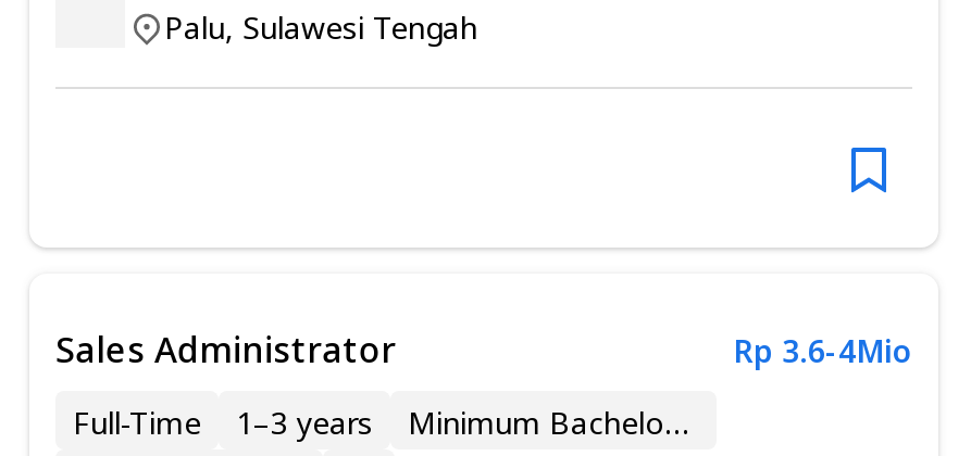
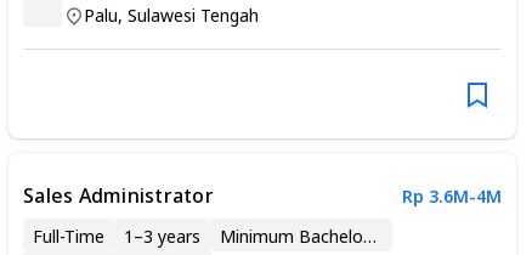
- Rp 3.6-4Mio
+ Rp 3.6M-4M
